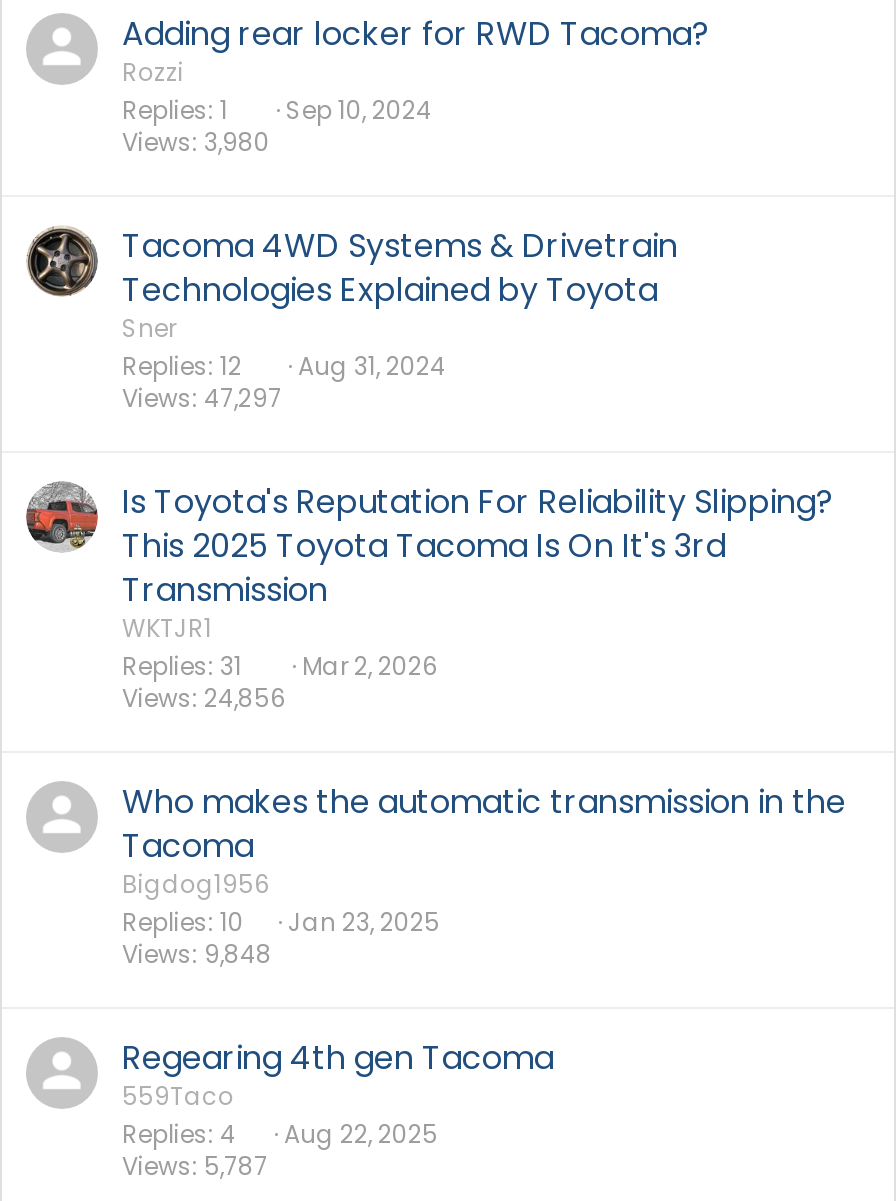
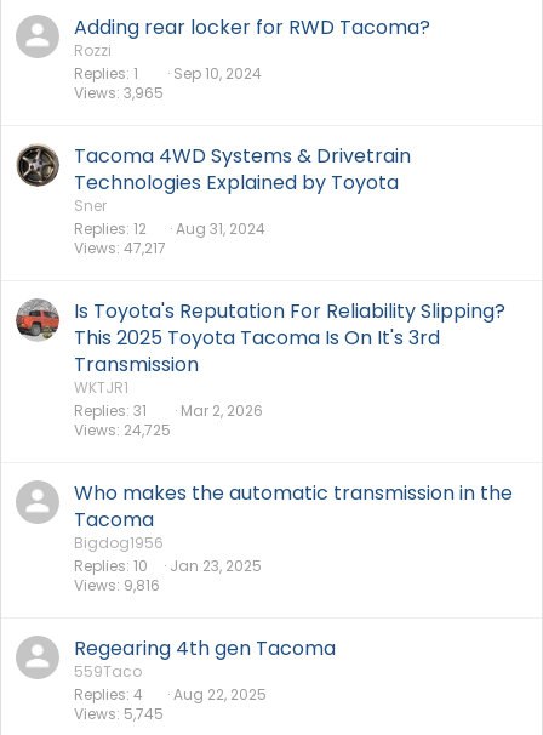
- Views 3,980
+ Views 3,965

- Views 47,297
+ Views 47,217

- Views 24,856
+ Views 24,725

- Views 9,848
+ Views 9,816

- Views 5,787
+ Views 5,745
